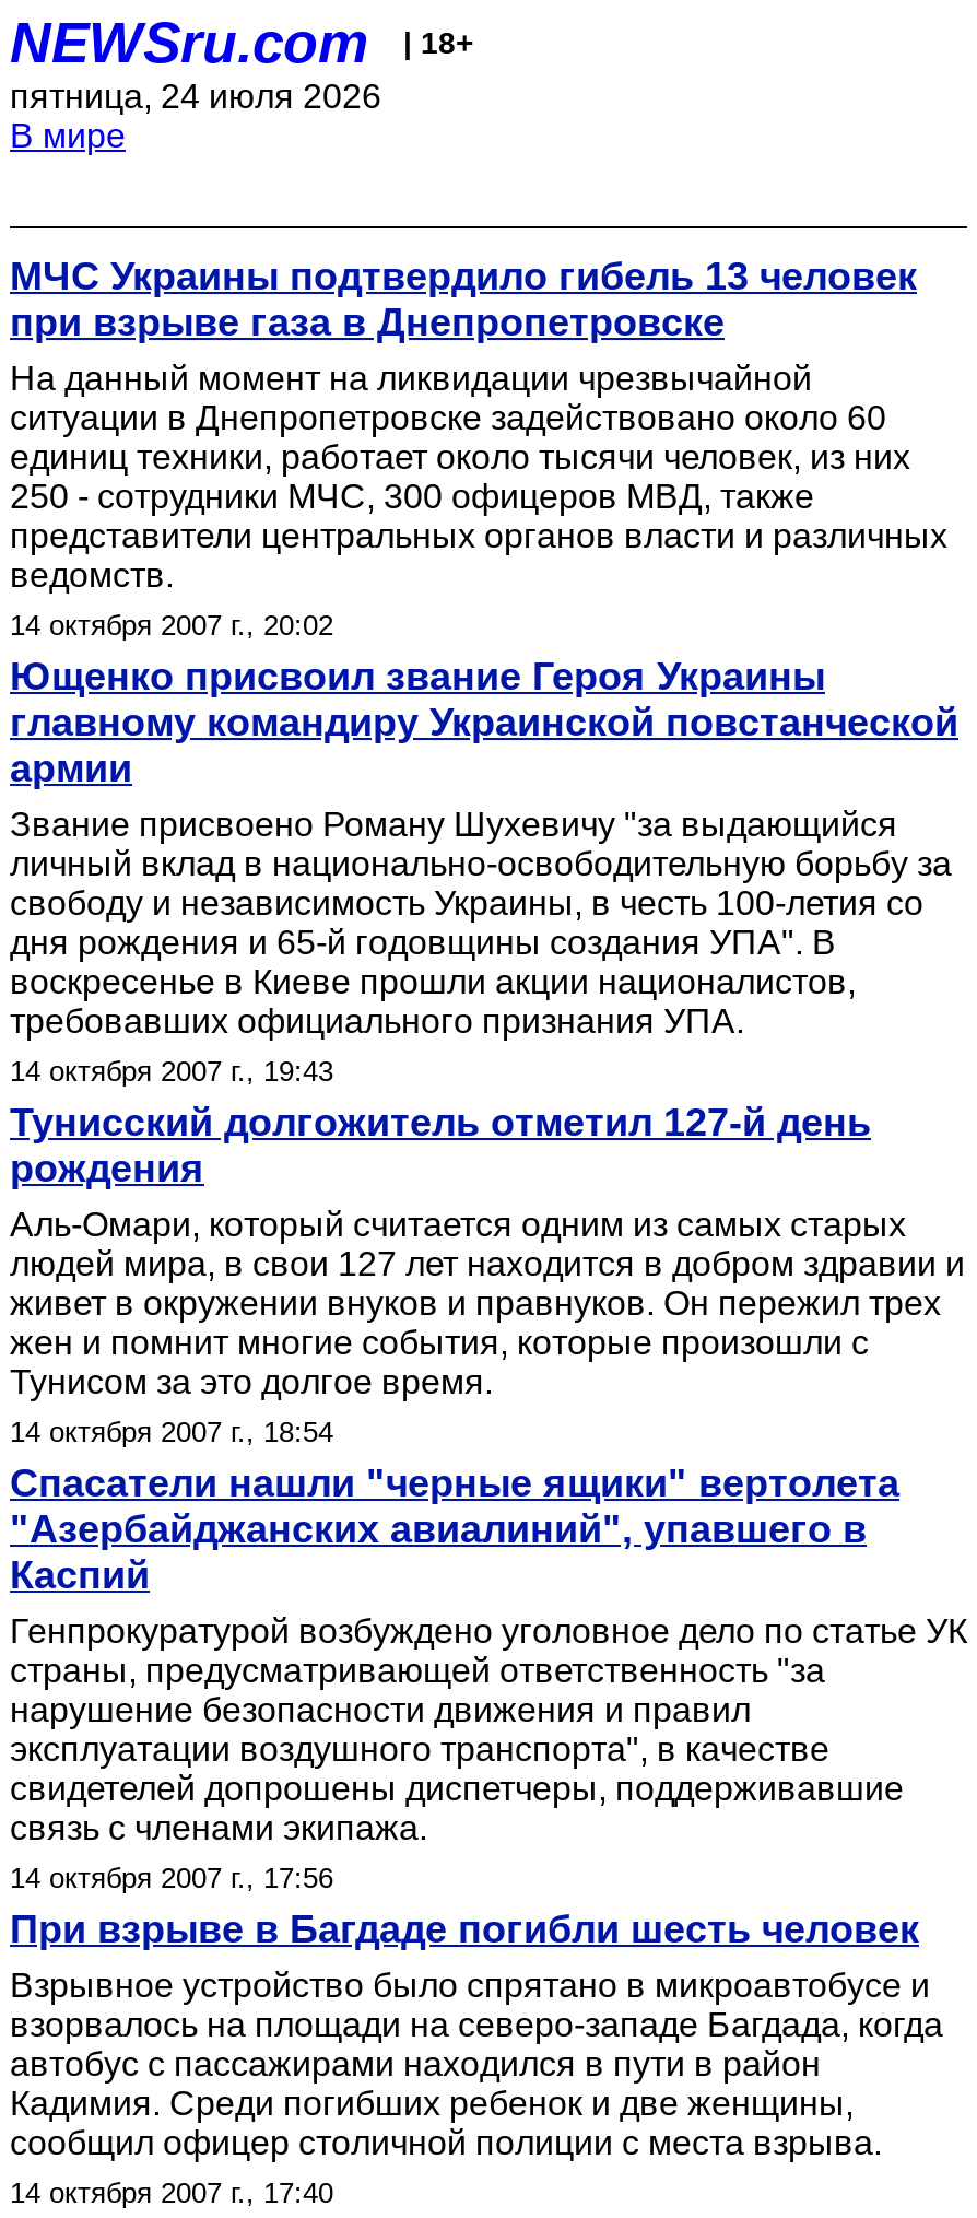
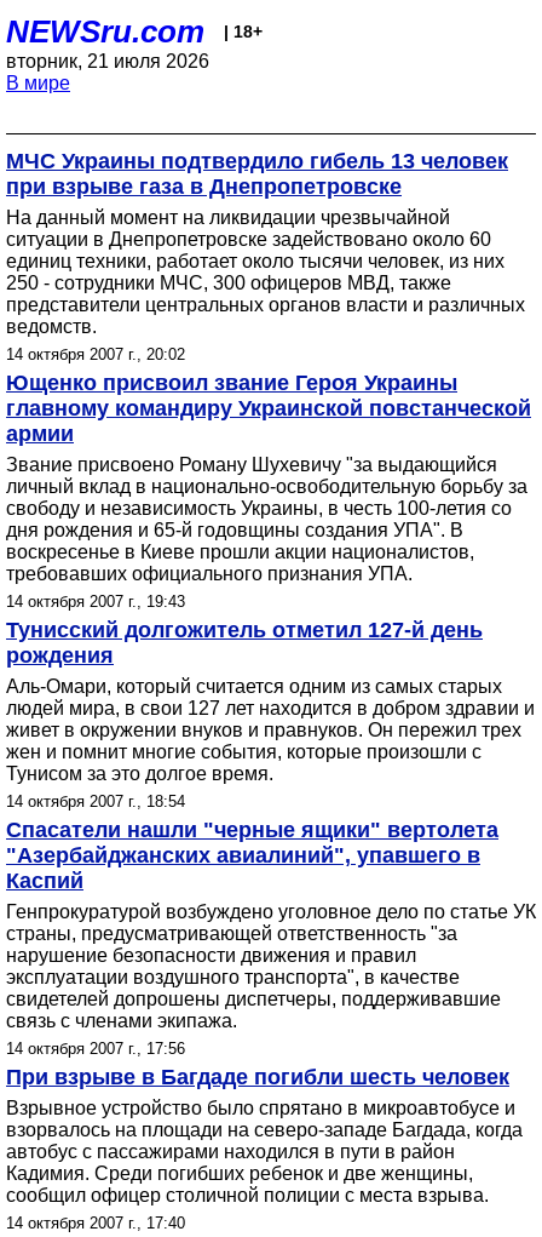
- пятница, 24 июля 2026
+ вторник, 21 июля 2026
